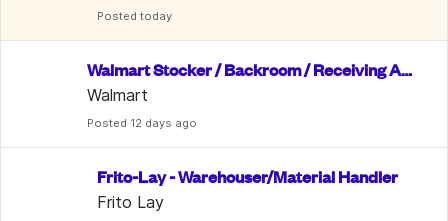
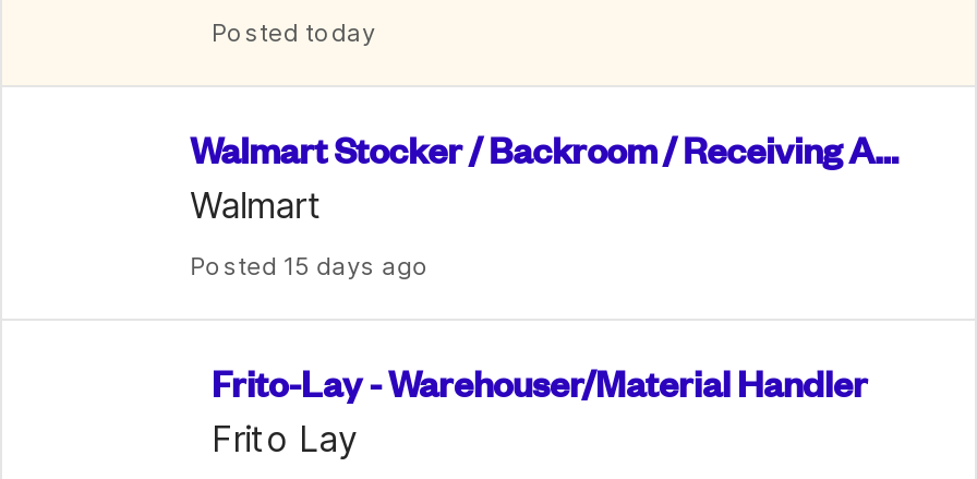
- Posted 12 days ago
+ Posted 15 days ago
